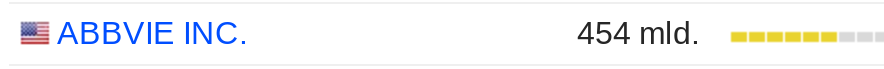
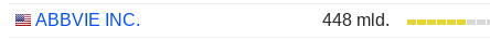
- 454 mld.
+ 448 mld.
